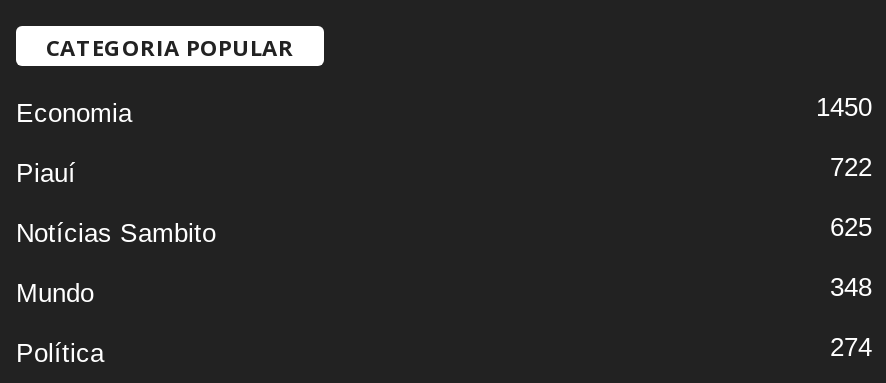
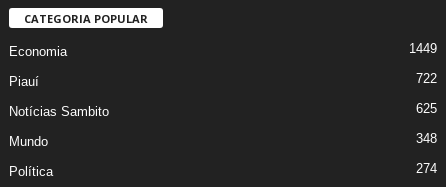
- 1450
+ 1449
